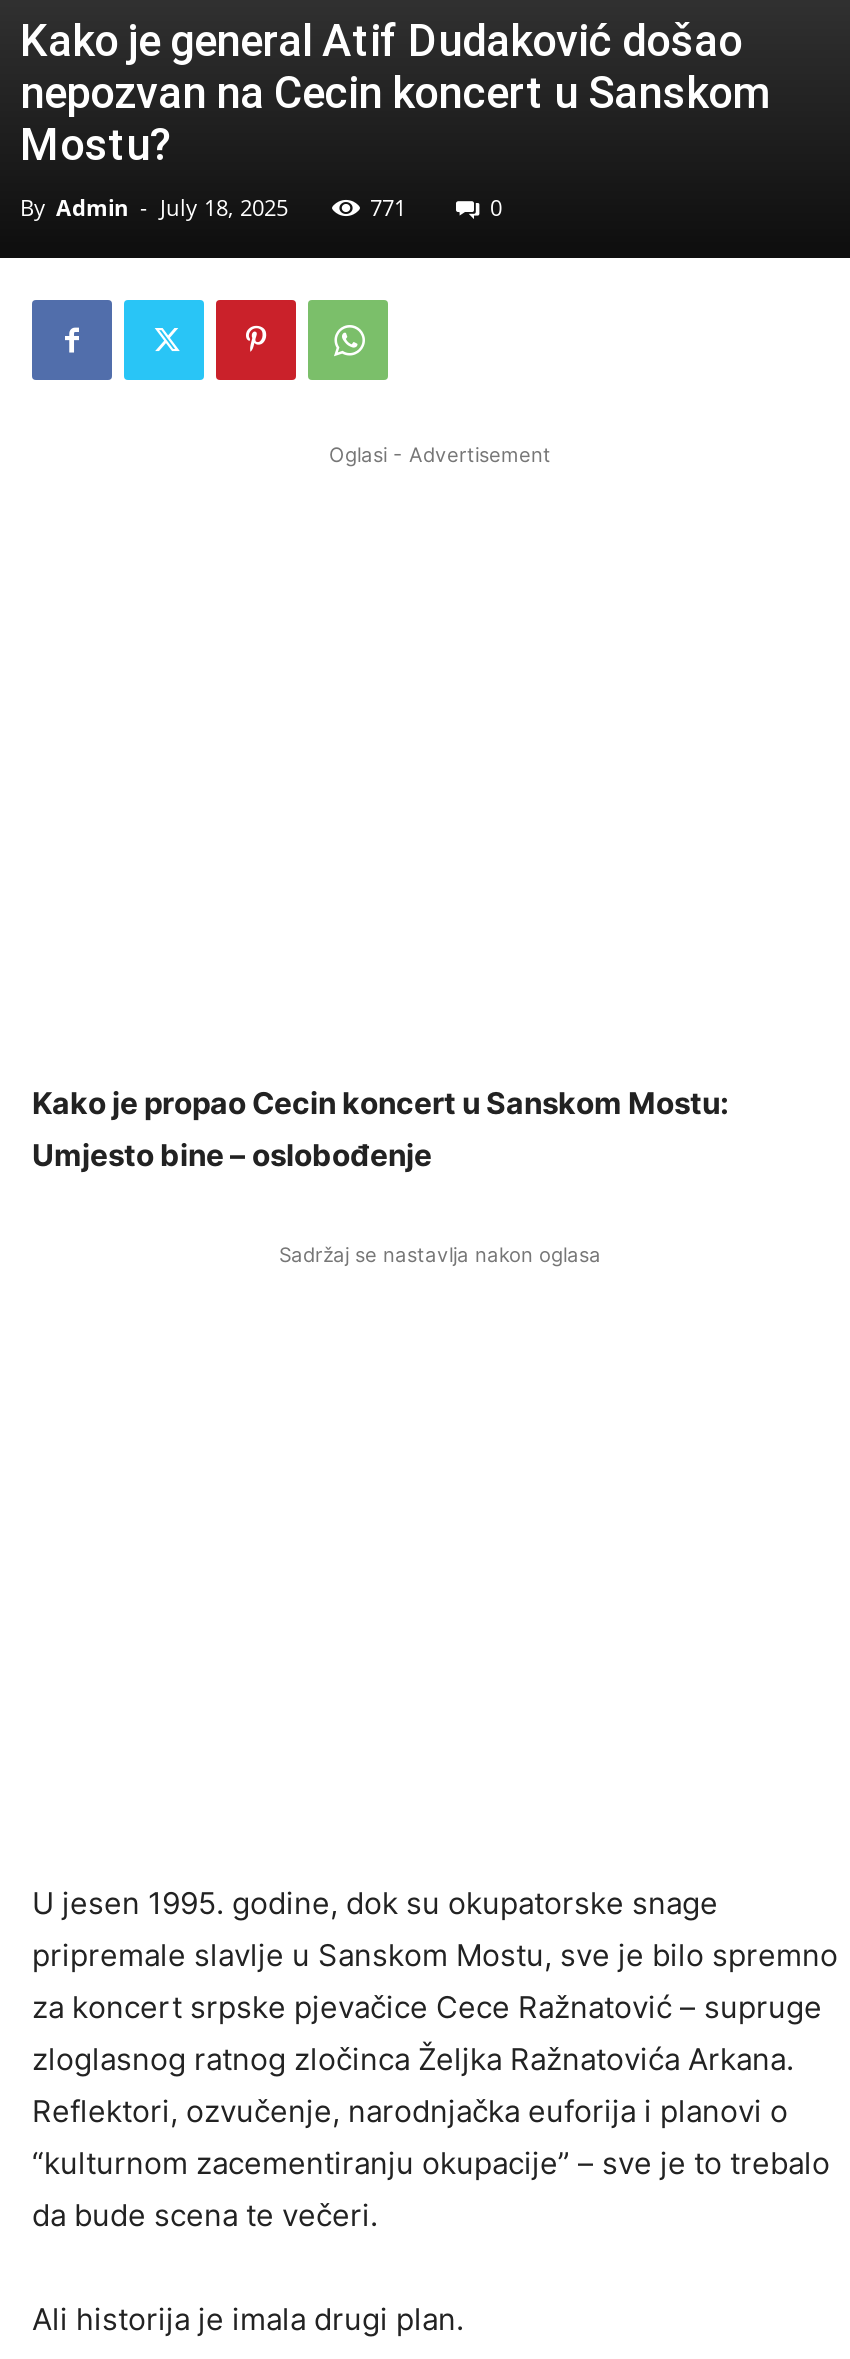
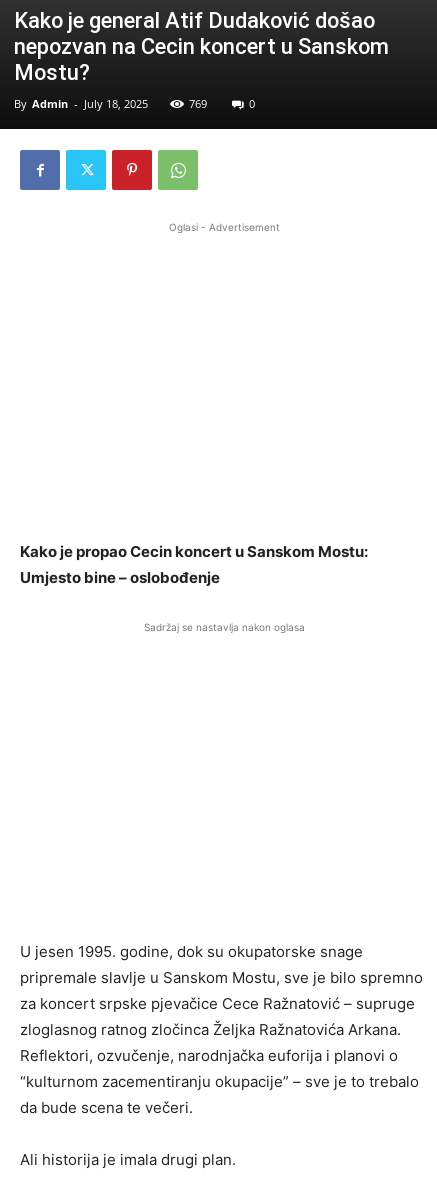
- 771
+ 769
